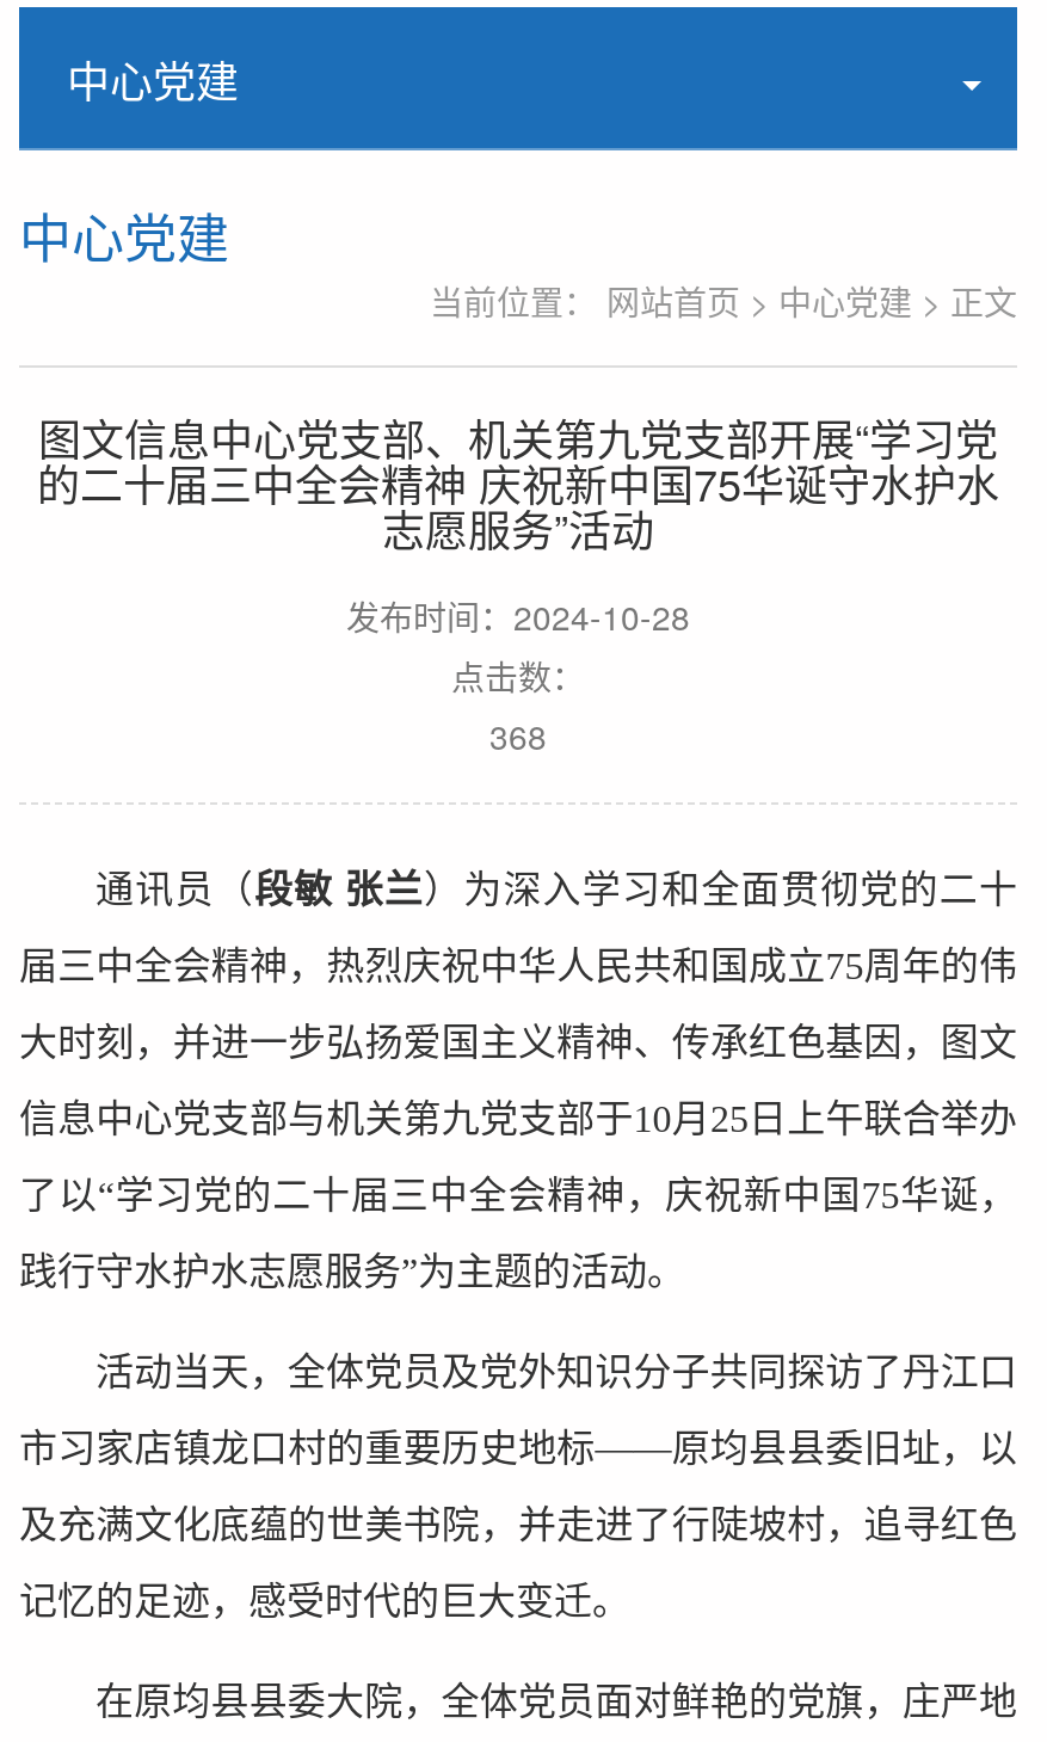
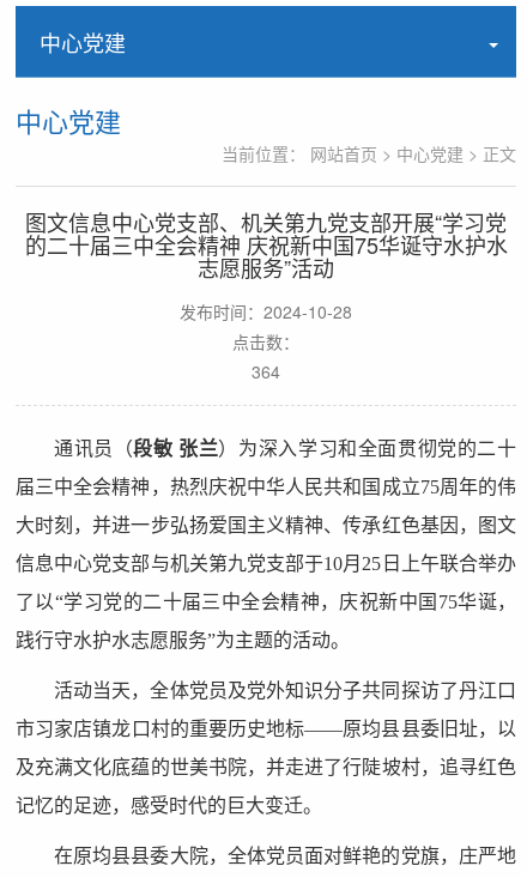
- 368
+ 364
